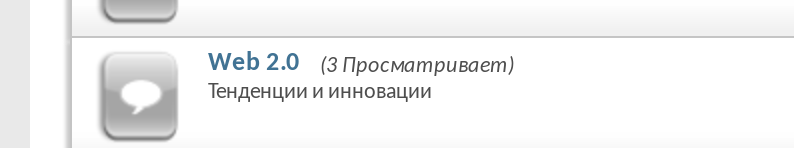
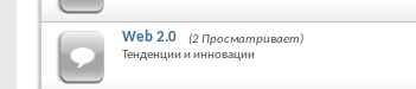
- (3 Просматривает)
+ (2 Просматривает)
